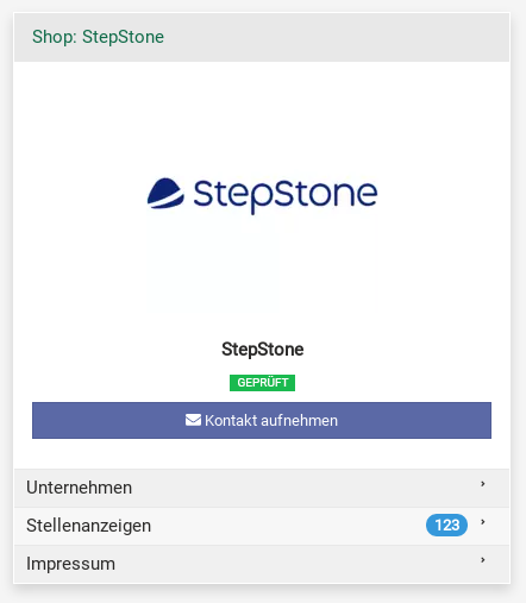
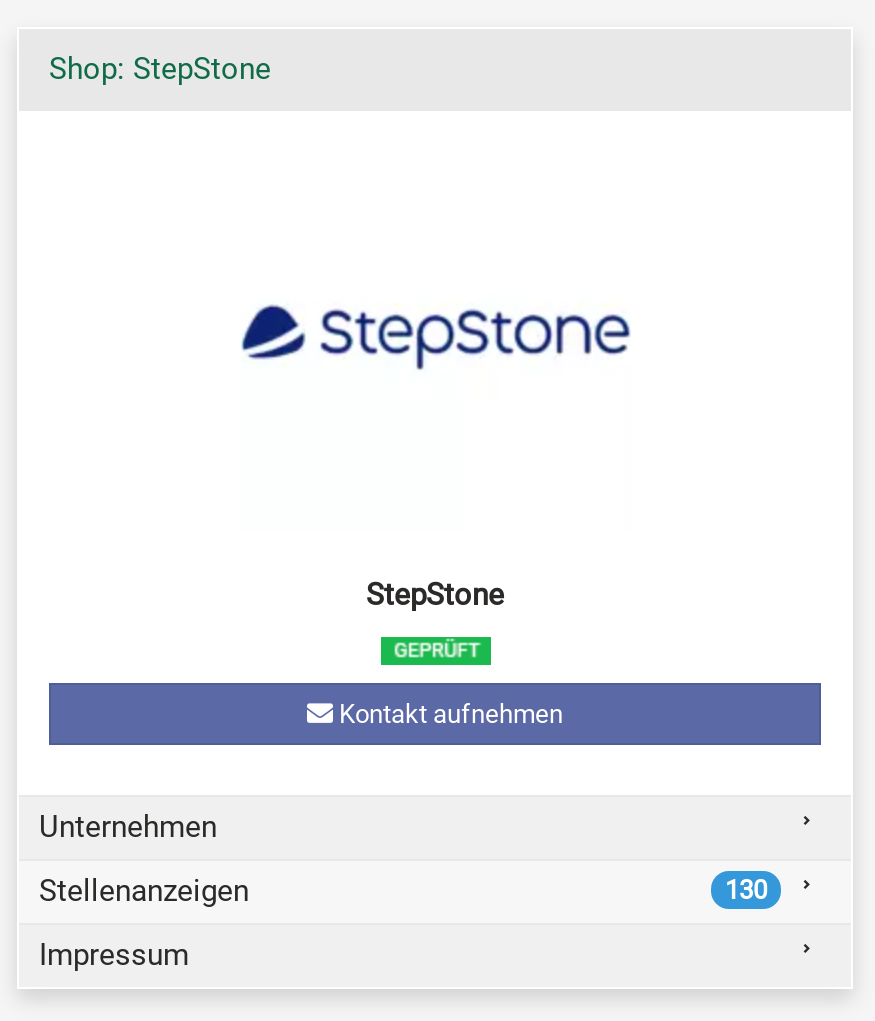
- 123
+ 130
